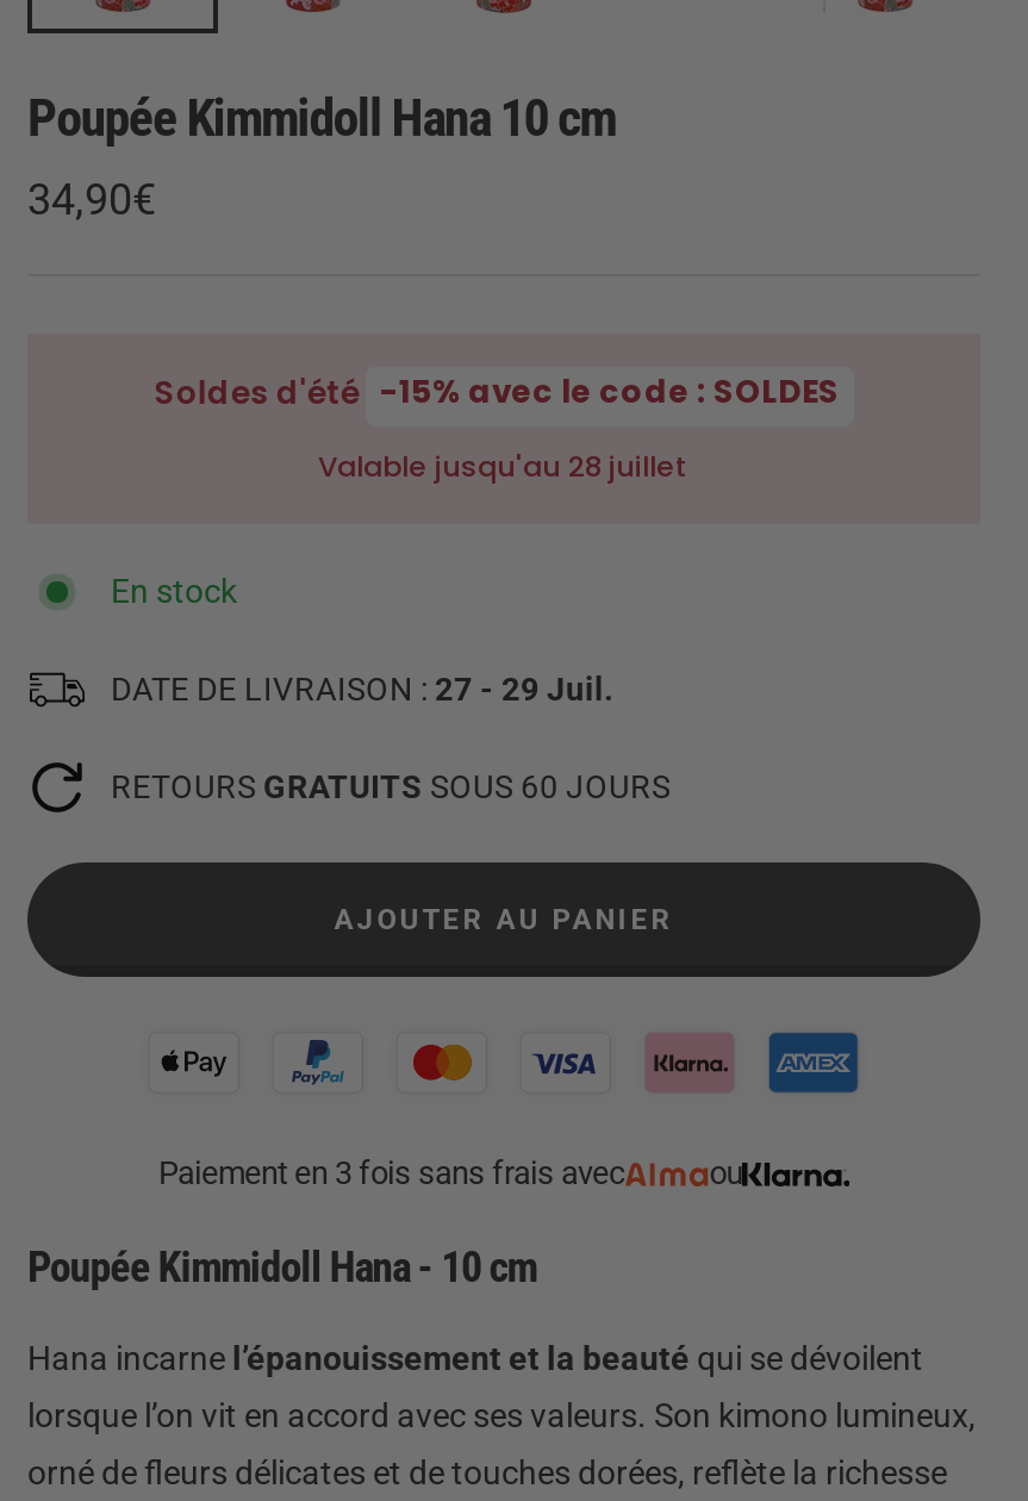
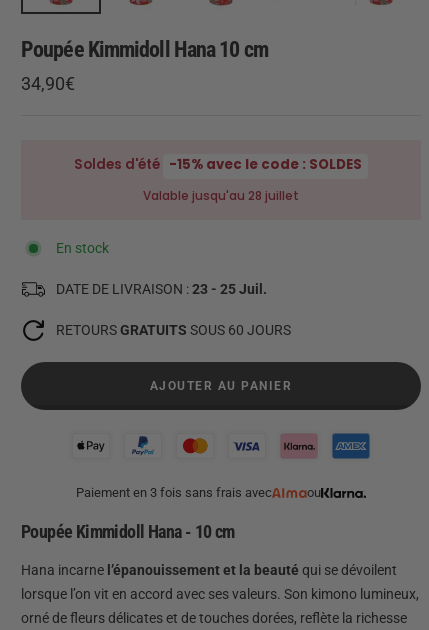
- DATE DE LIVRAISON : 27 - 29 Juil.
+ DATE DE LIVRAISON : 23 - 25 Juil.
